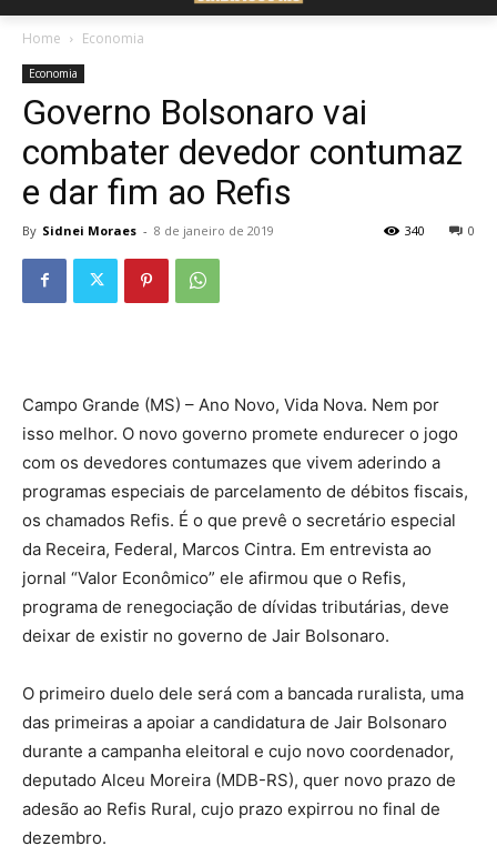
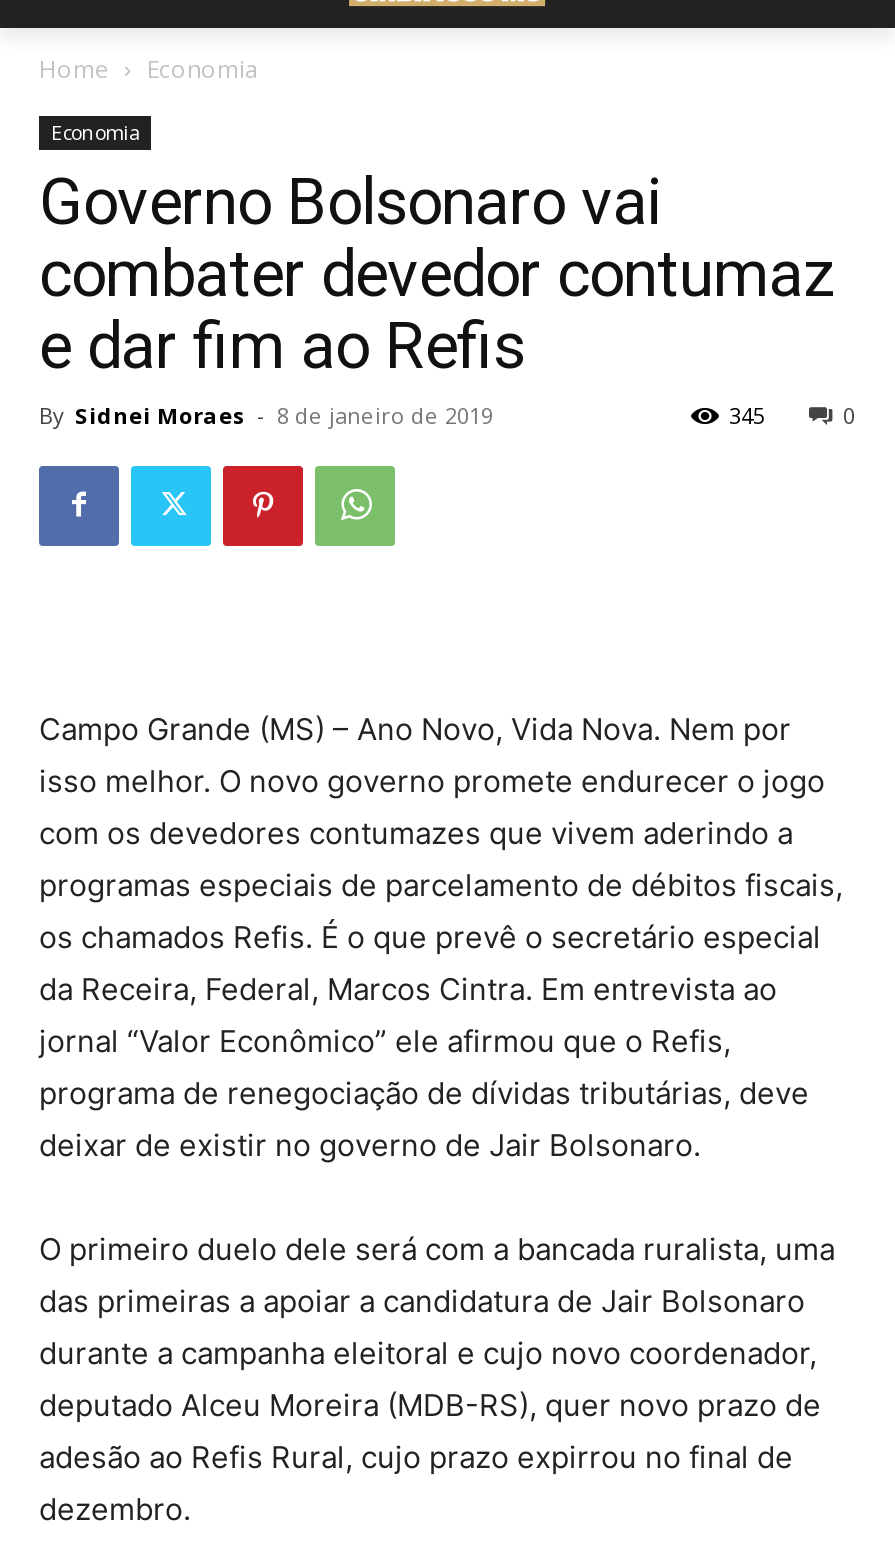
- 340
+ 345
